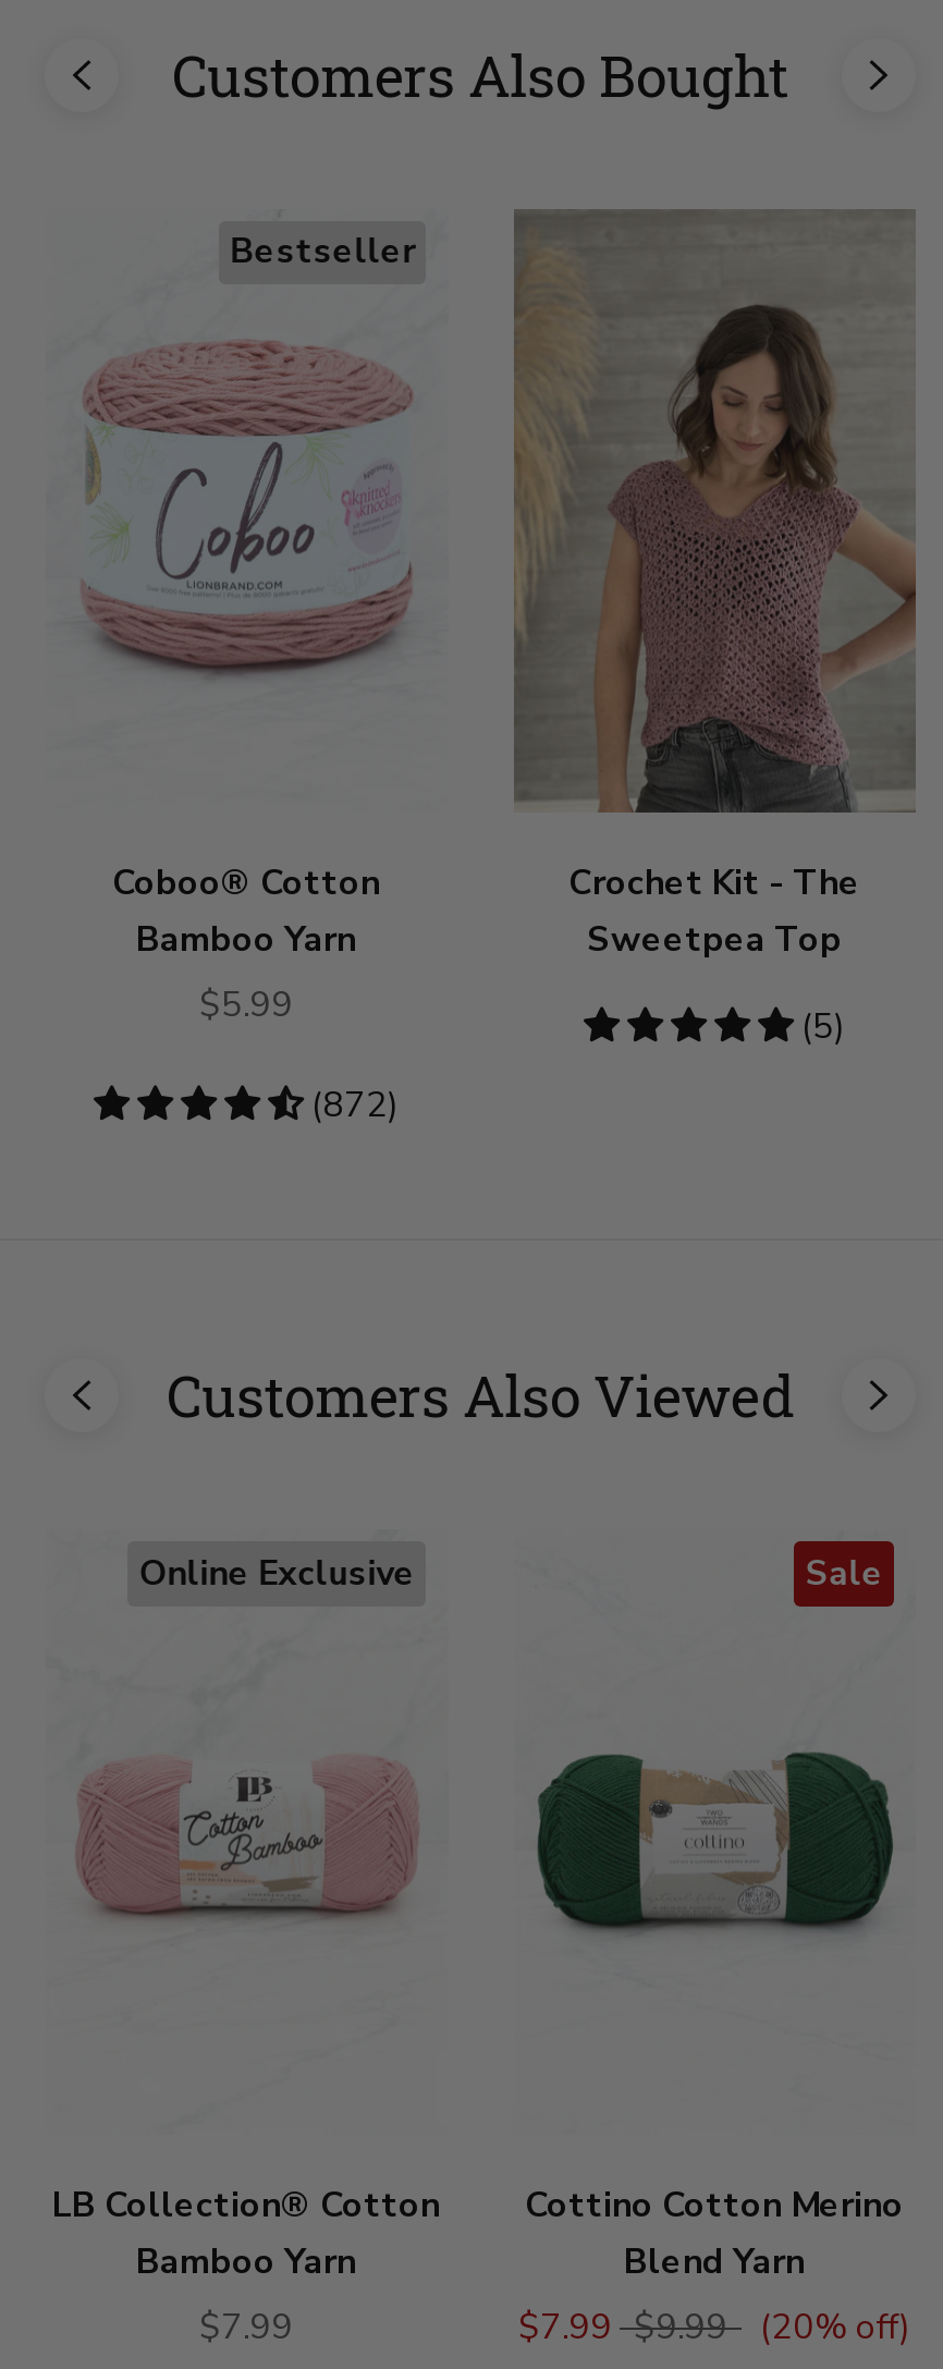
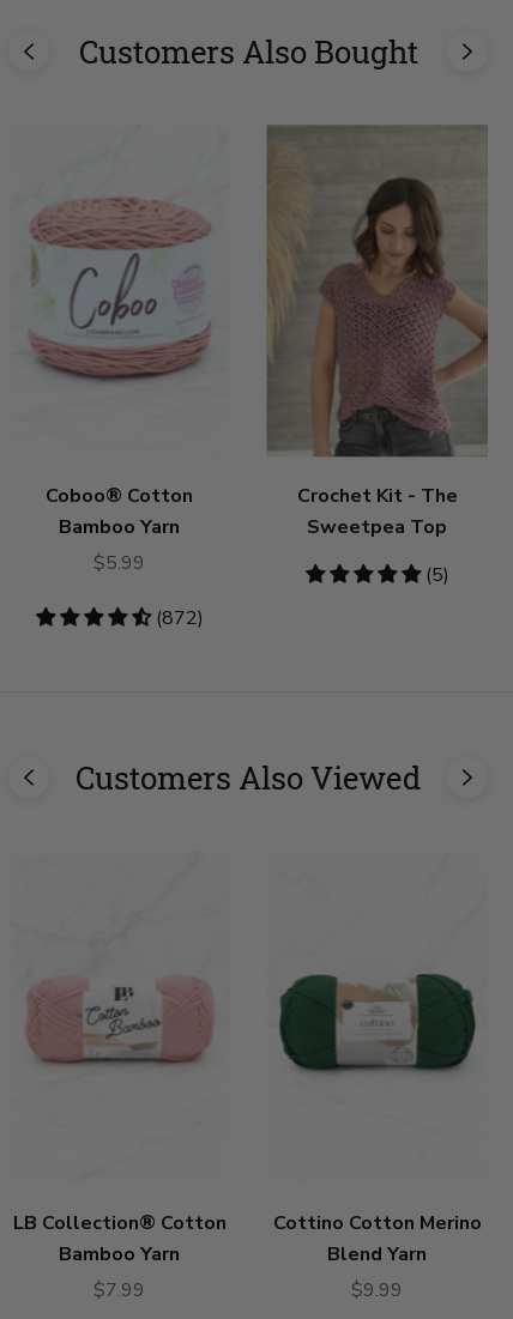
- Bestseller

- Online Exclusive

- Sale

- $7.99 $9.99
- (20% off)
+ $9.99
